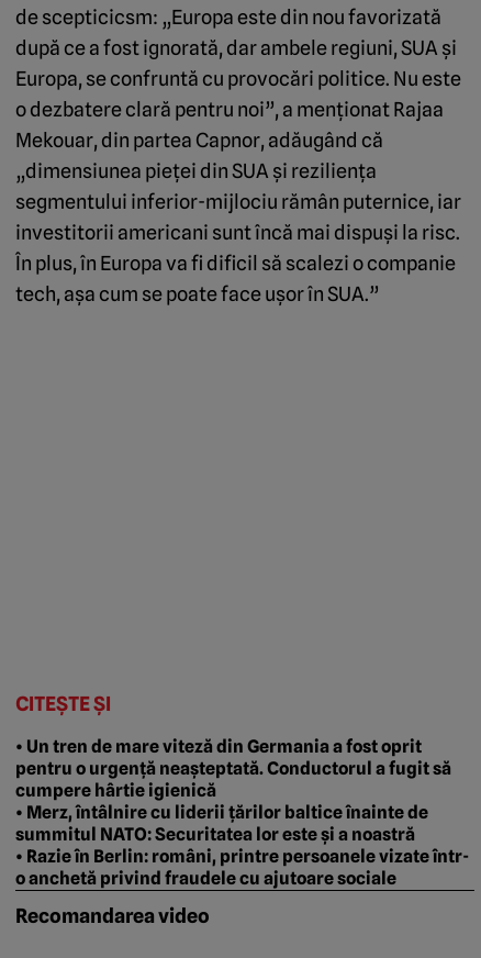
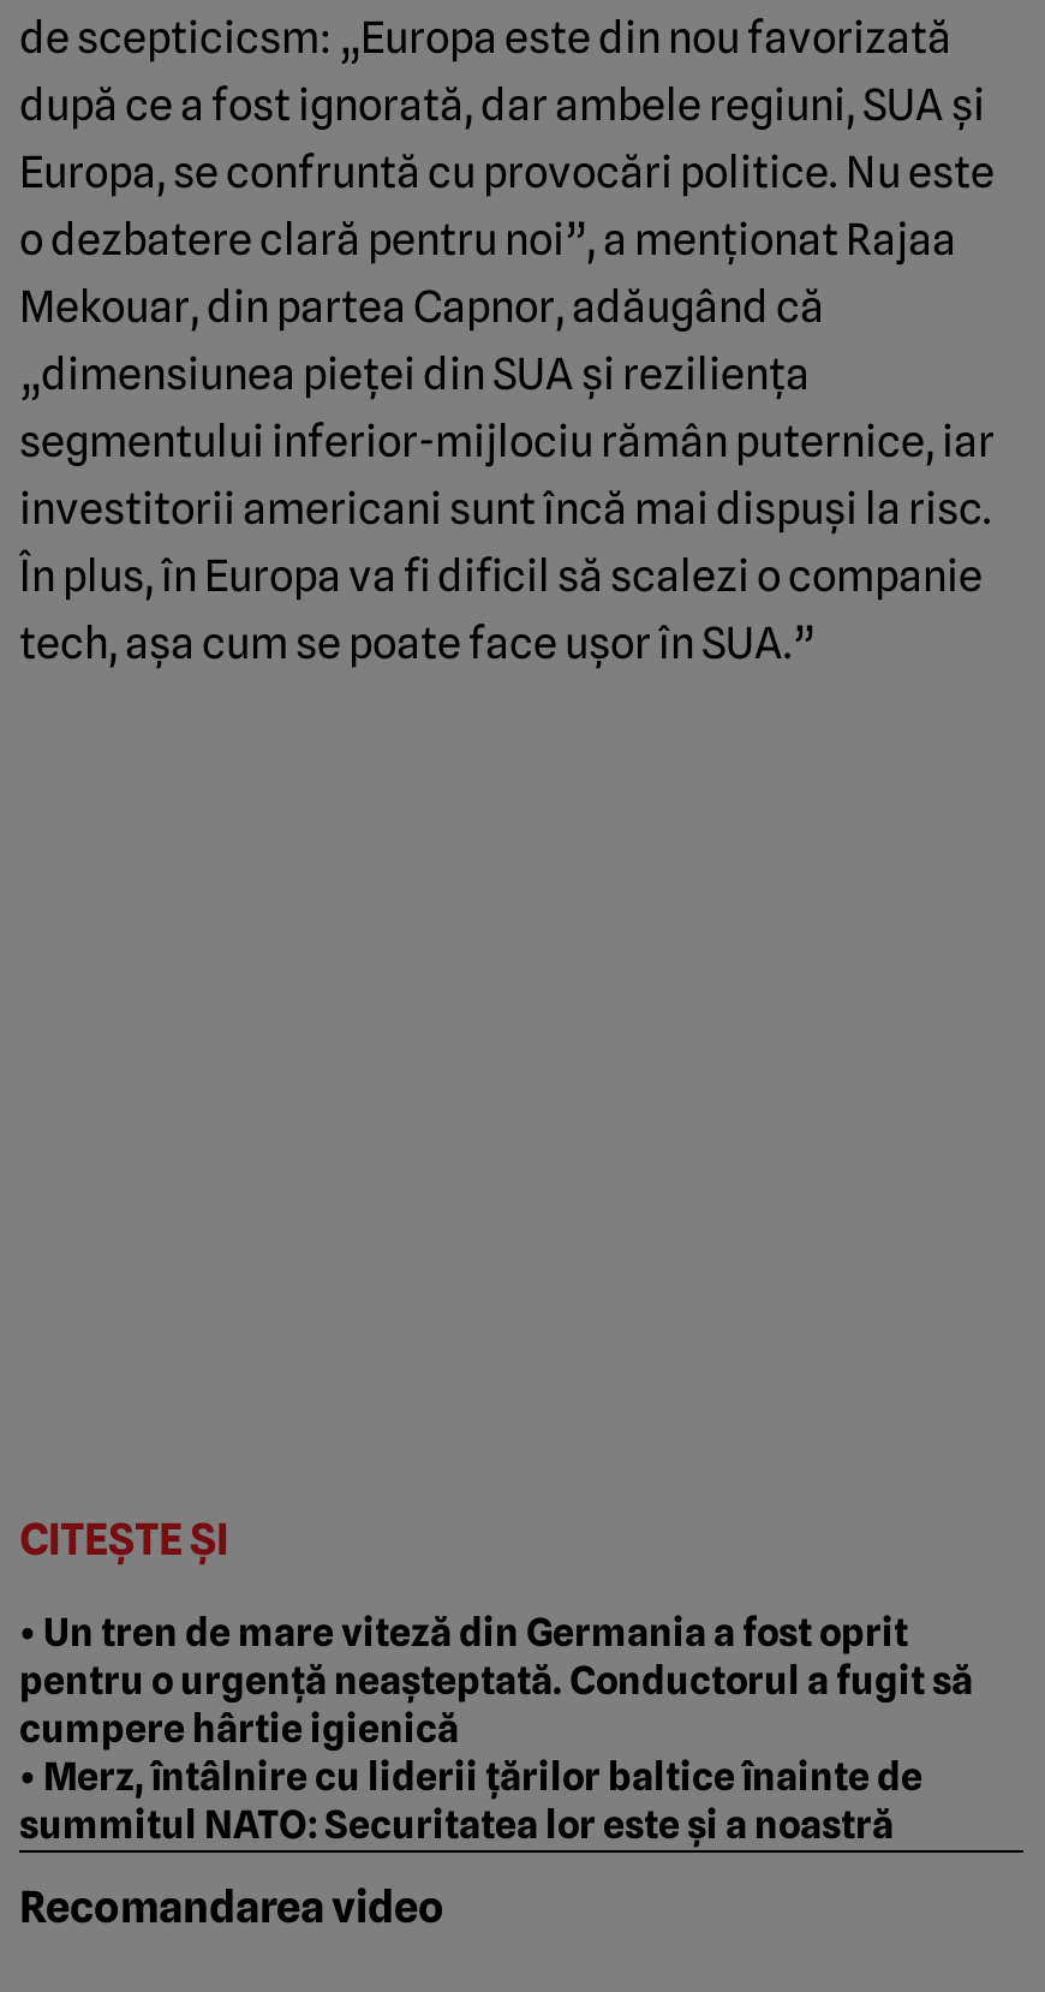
- • Razie în Berlin: români, printre persoanele vizate într-
- o anchetă privind fraudele cu ajutoare sociale
